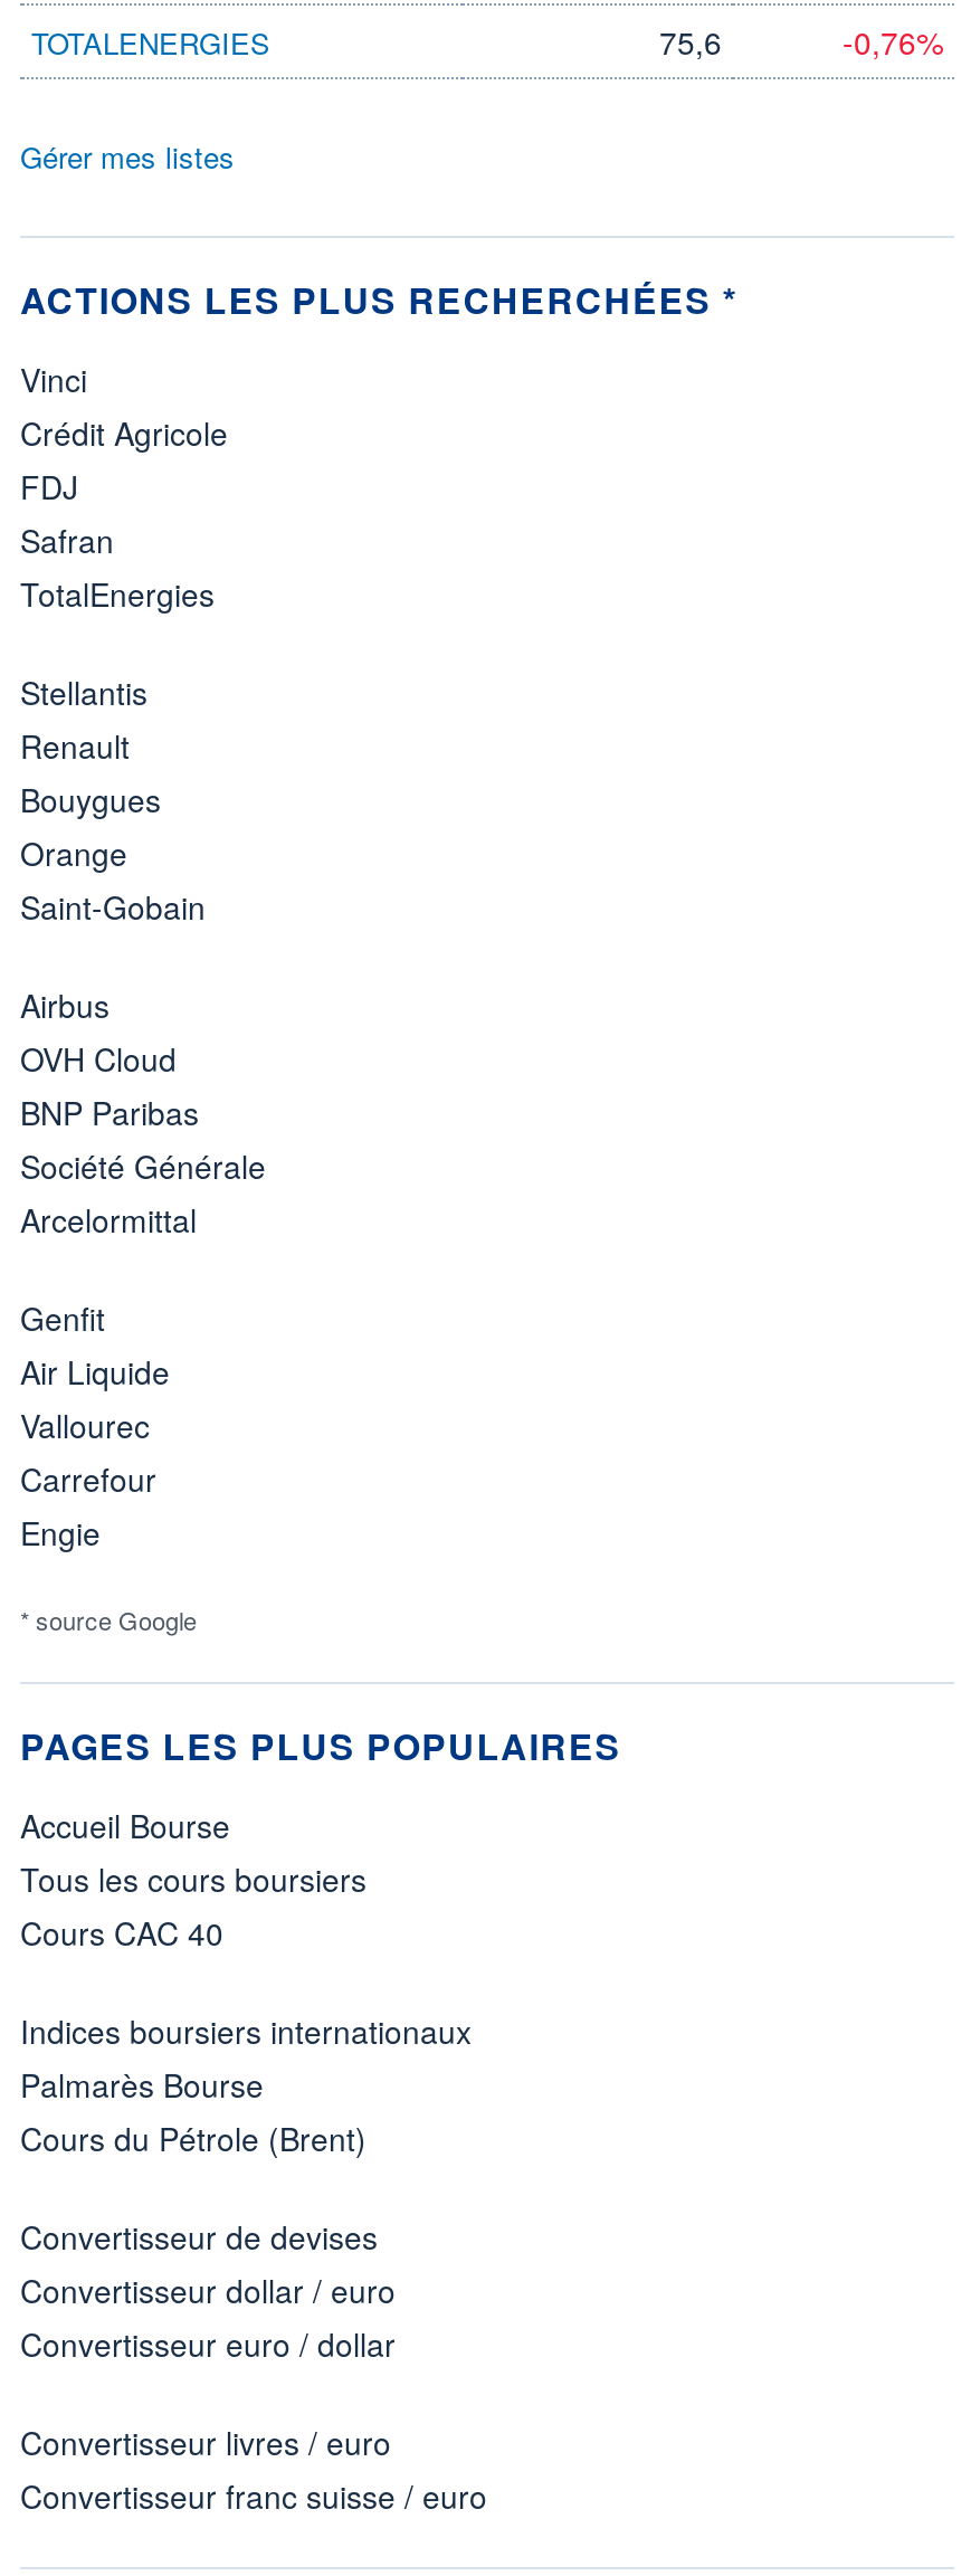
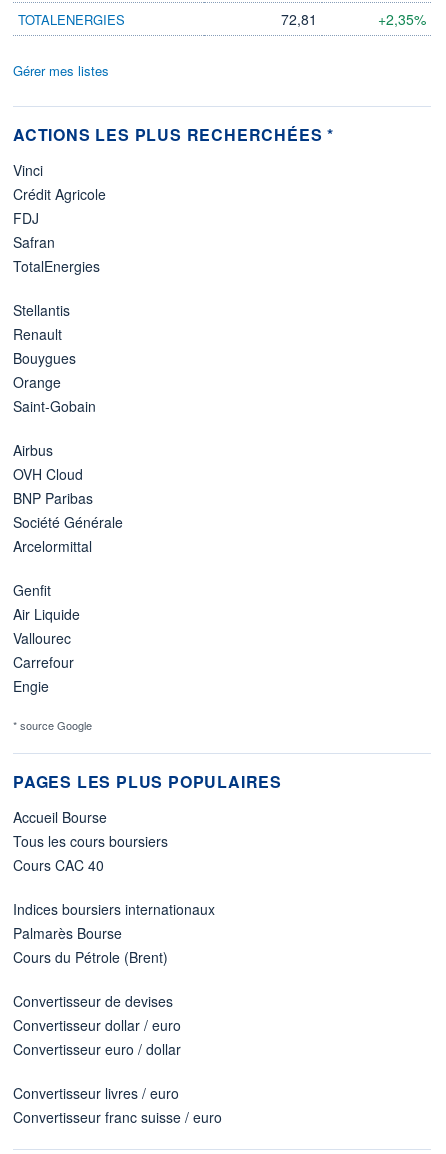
- 75,6
+ 72,81

- -0,76%
+ +2,35%
